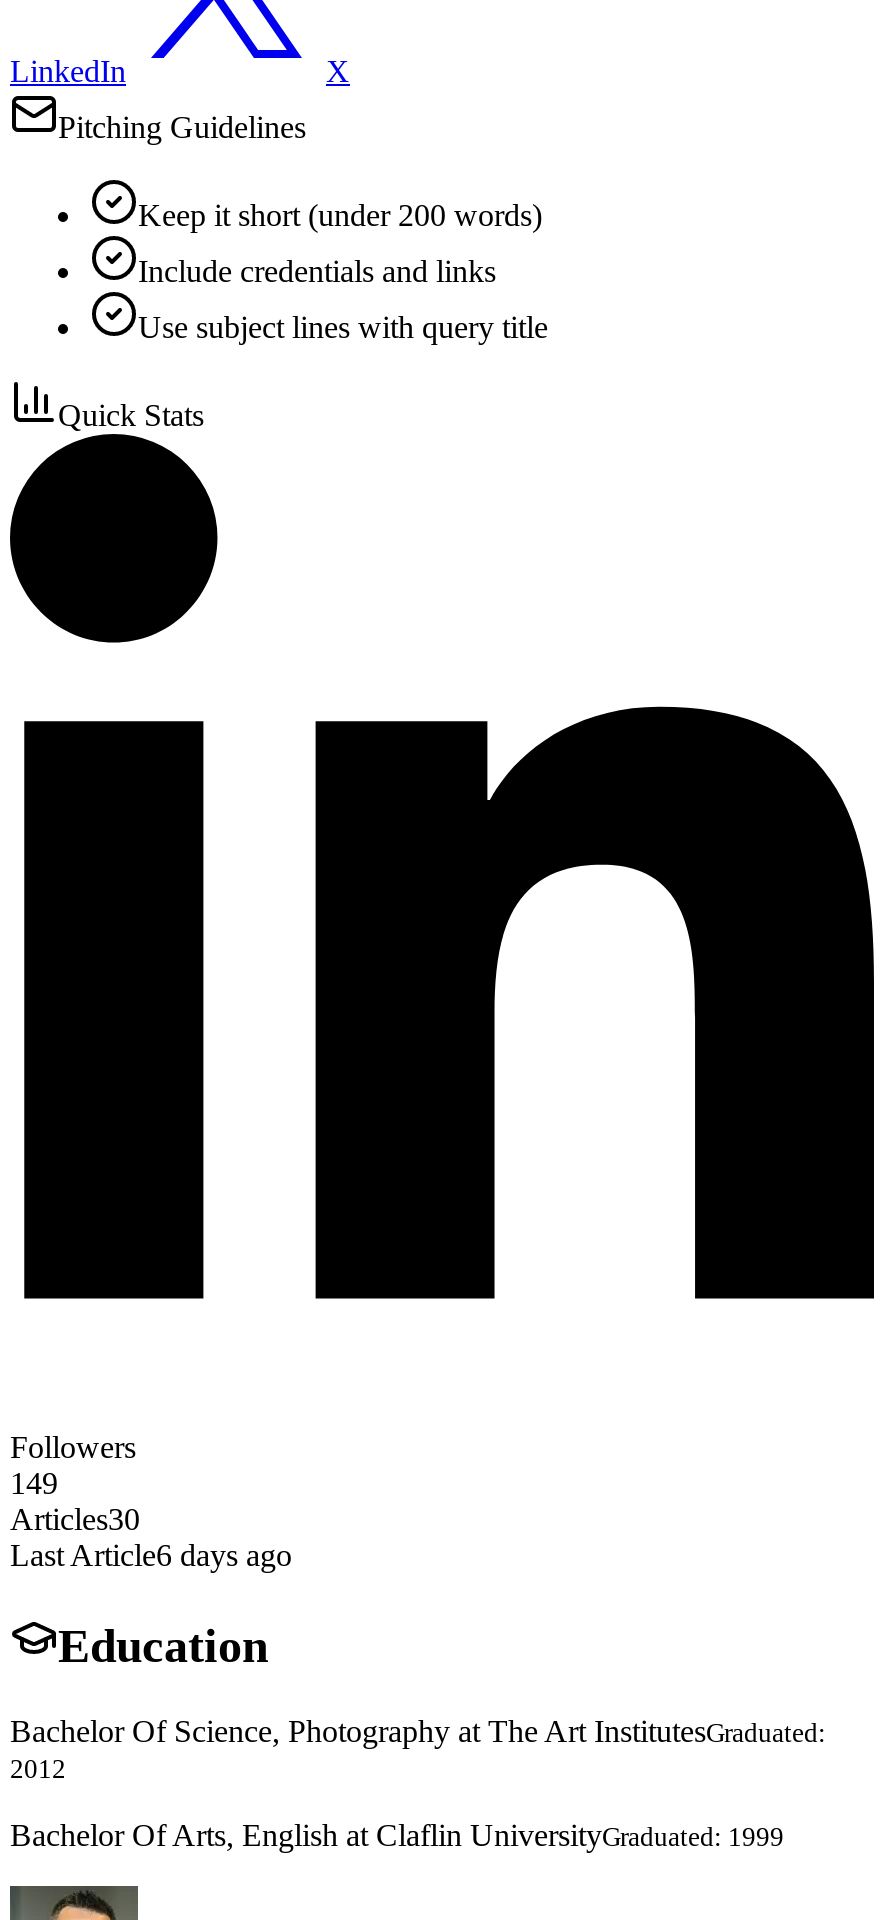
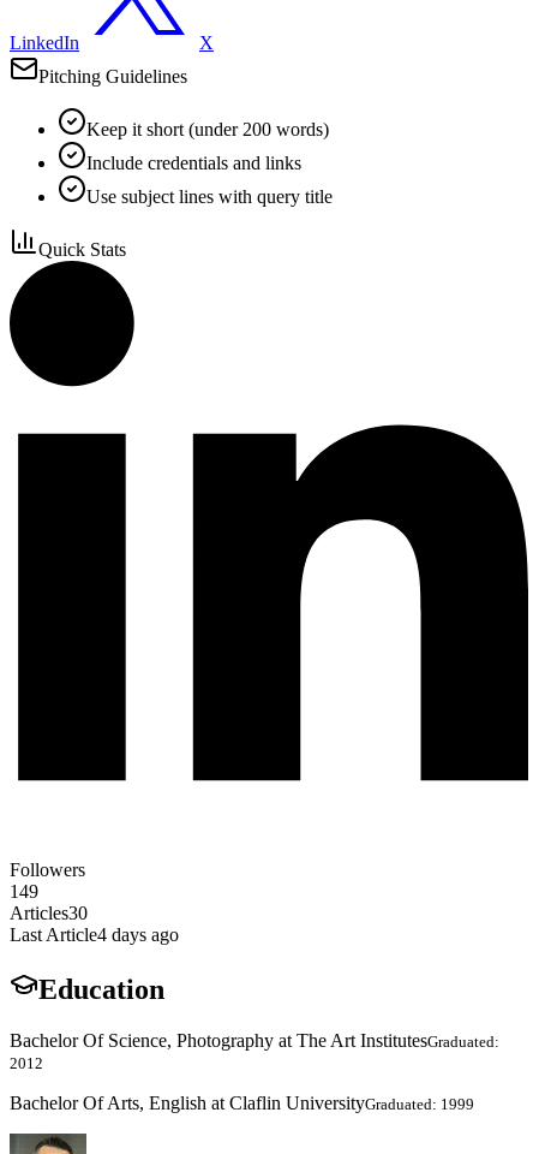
- Last Article6 days ago
+ Last Article4 days ago
